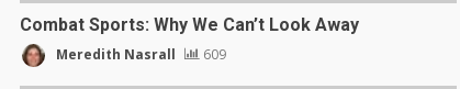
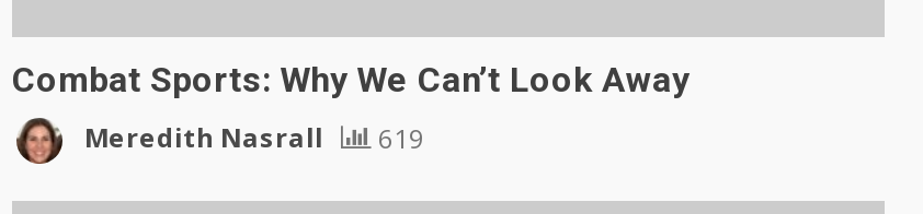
- Meredith Nasrall 609
+ Meredith Nasrall 619
